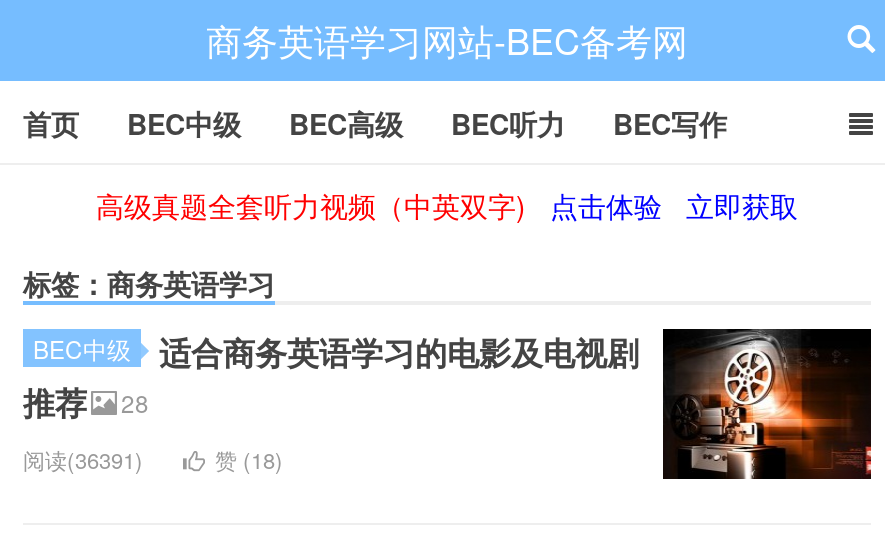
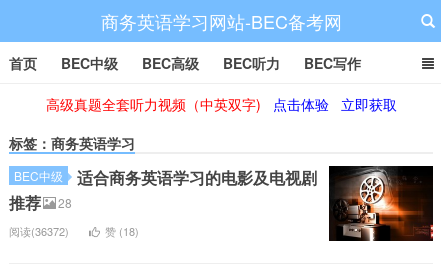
- 阅读(36391)
+ 阅读(36372)
